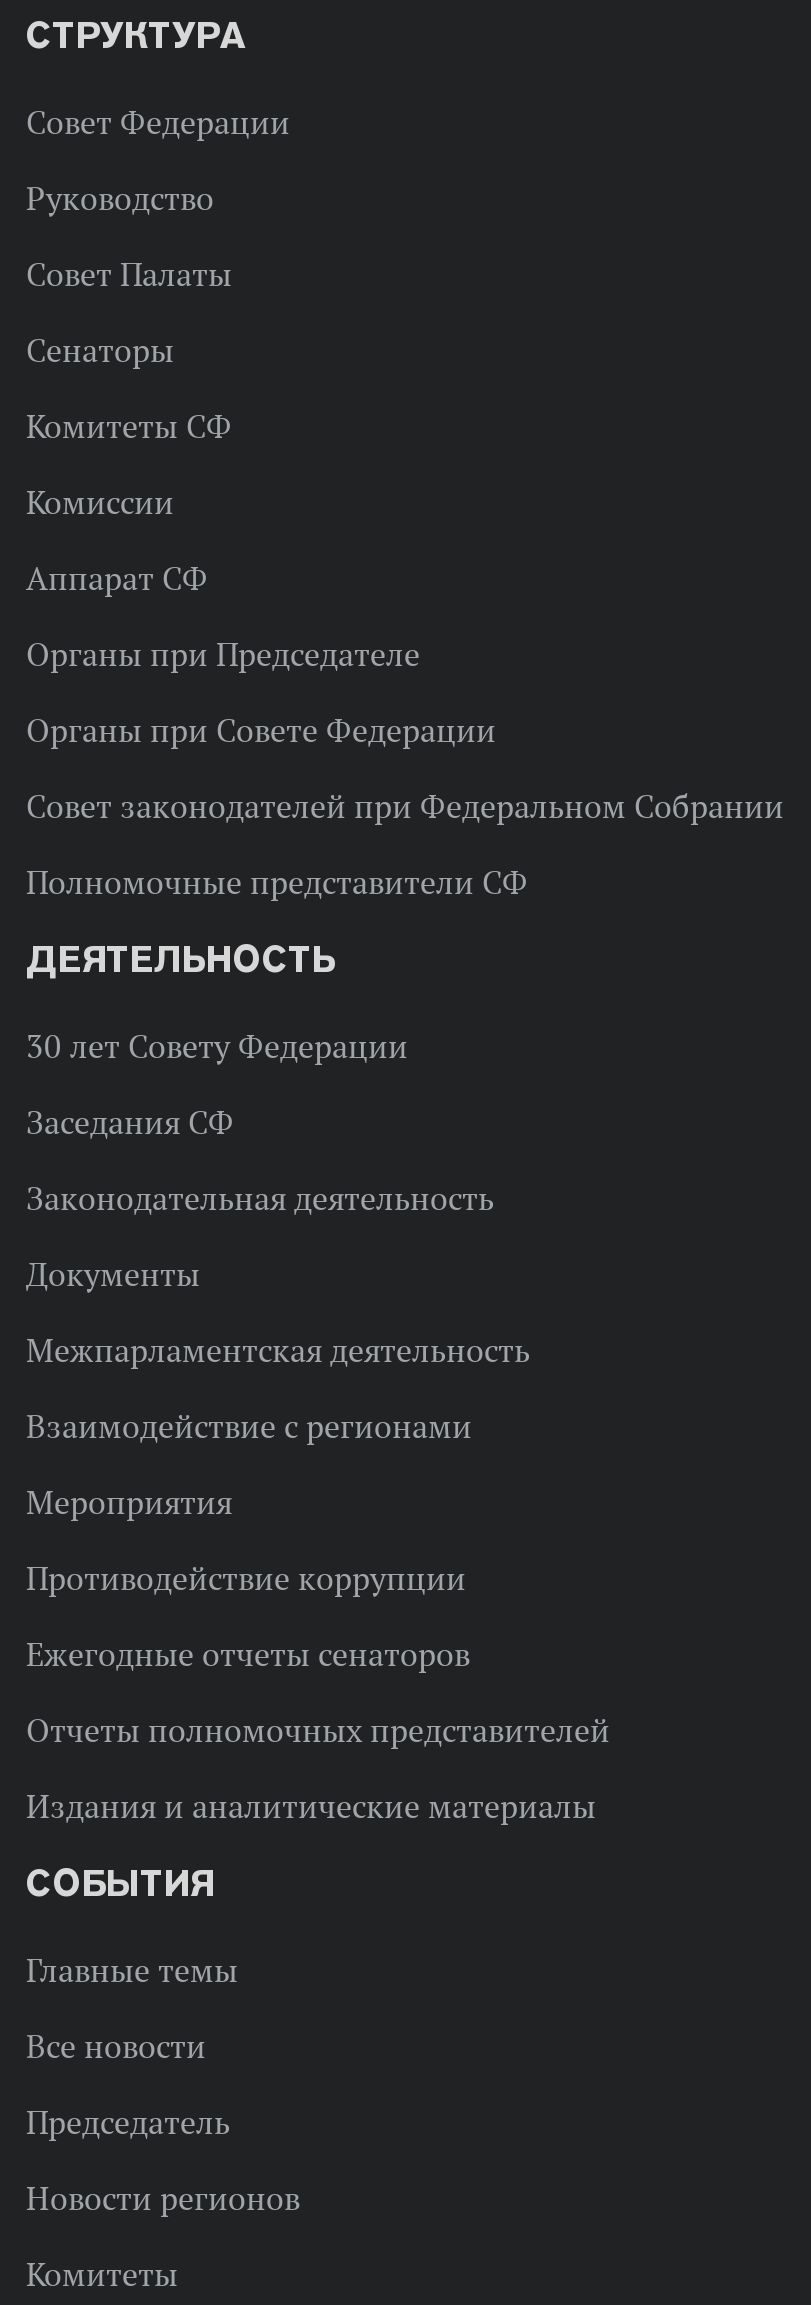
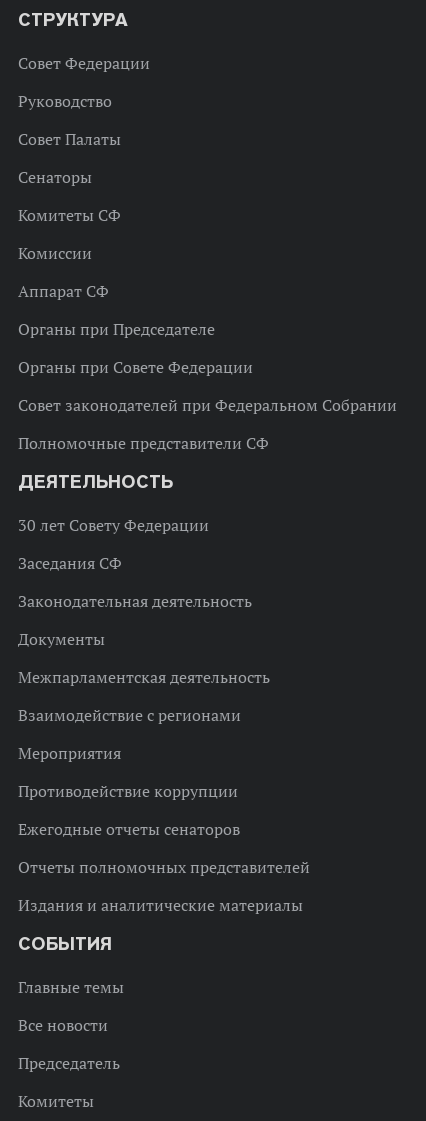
- Новости регионов
